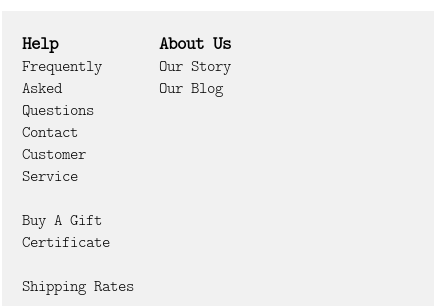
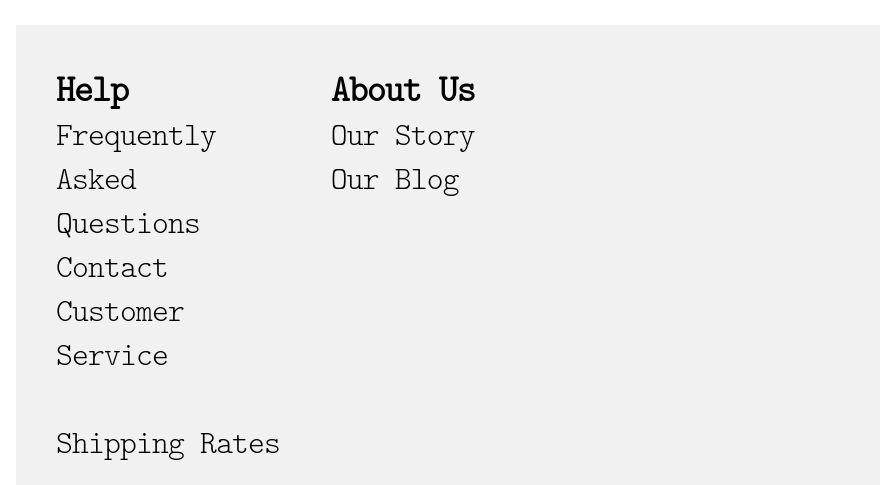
- Buy A Gift
- Certificate
